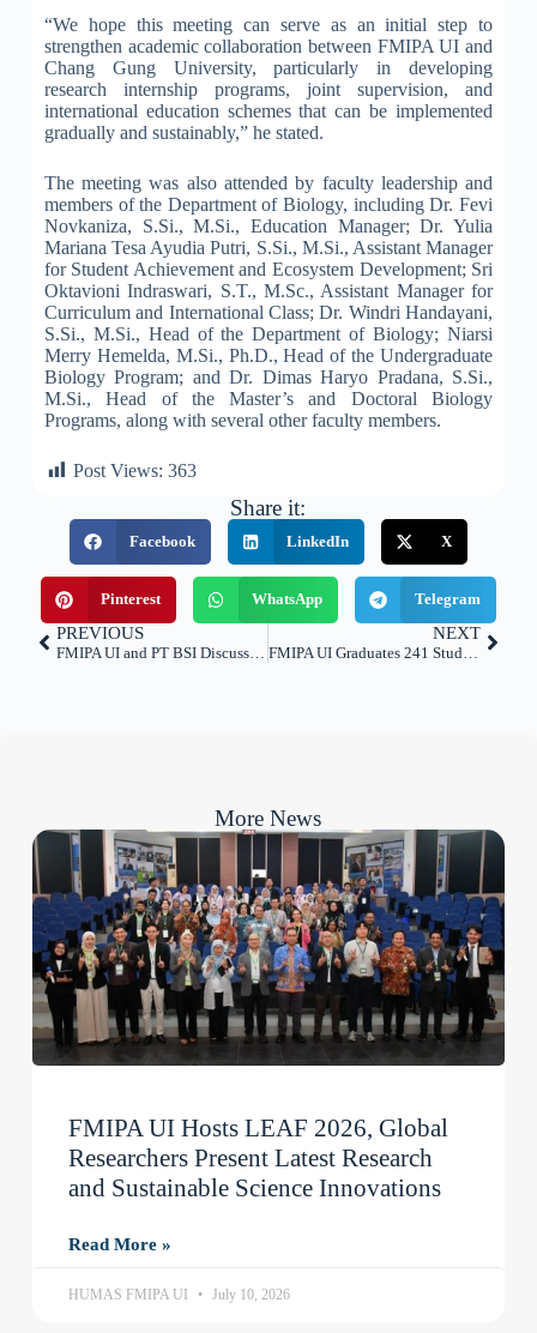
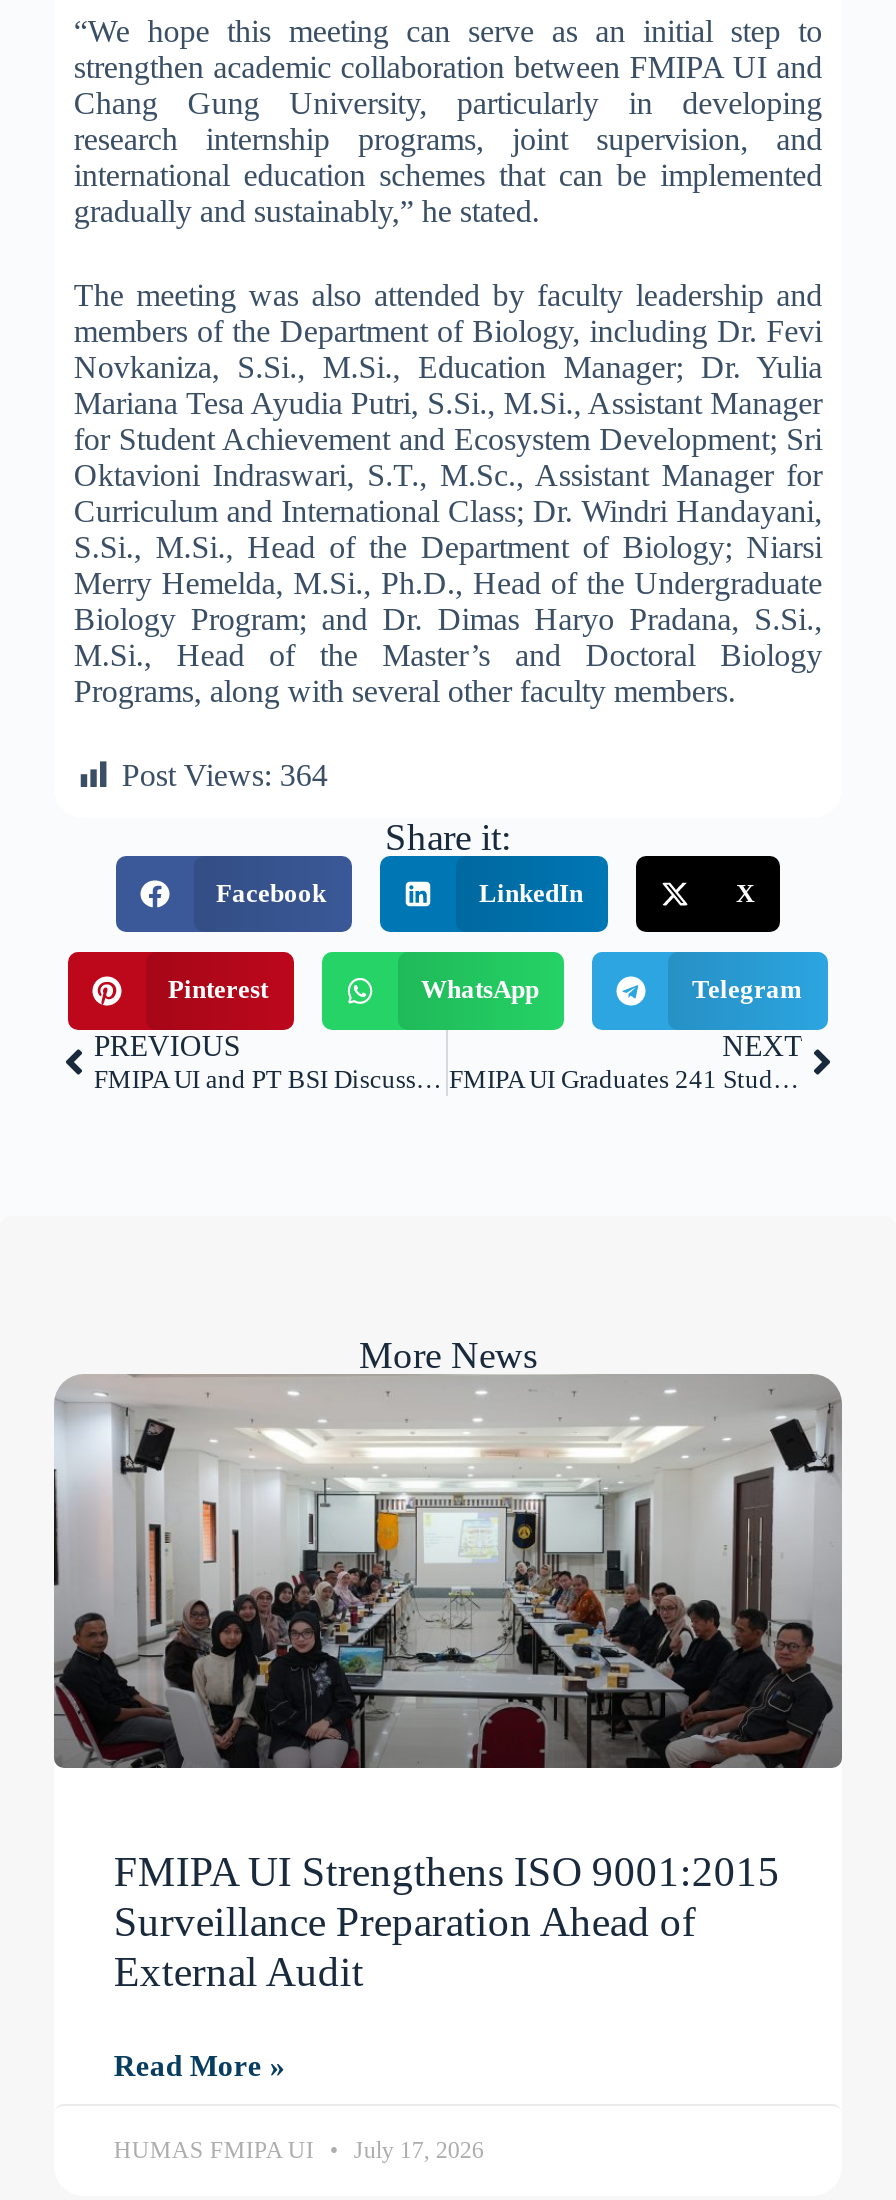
- Post Views: 363
+ Post Views: 364

- [image]
- FMIPA UI Hosts LEAF 2026, Global
- Researchers Present Latest Research
- and Sustainable Science Innovations
+ [image]
+ FMIPA UI Strengthens ISO 9001:2015
+ Surveillance Preparation Ahead of
+ External Audit

- HUMAS FMIPA UI July 10, 2026
+ HUMAS FMIPA UI July 17, 2026
